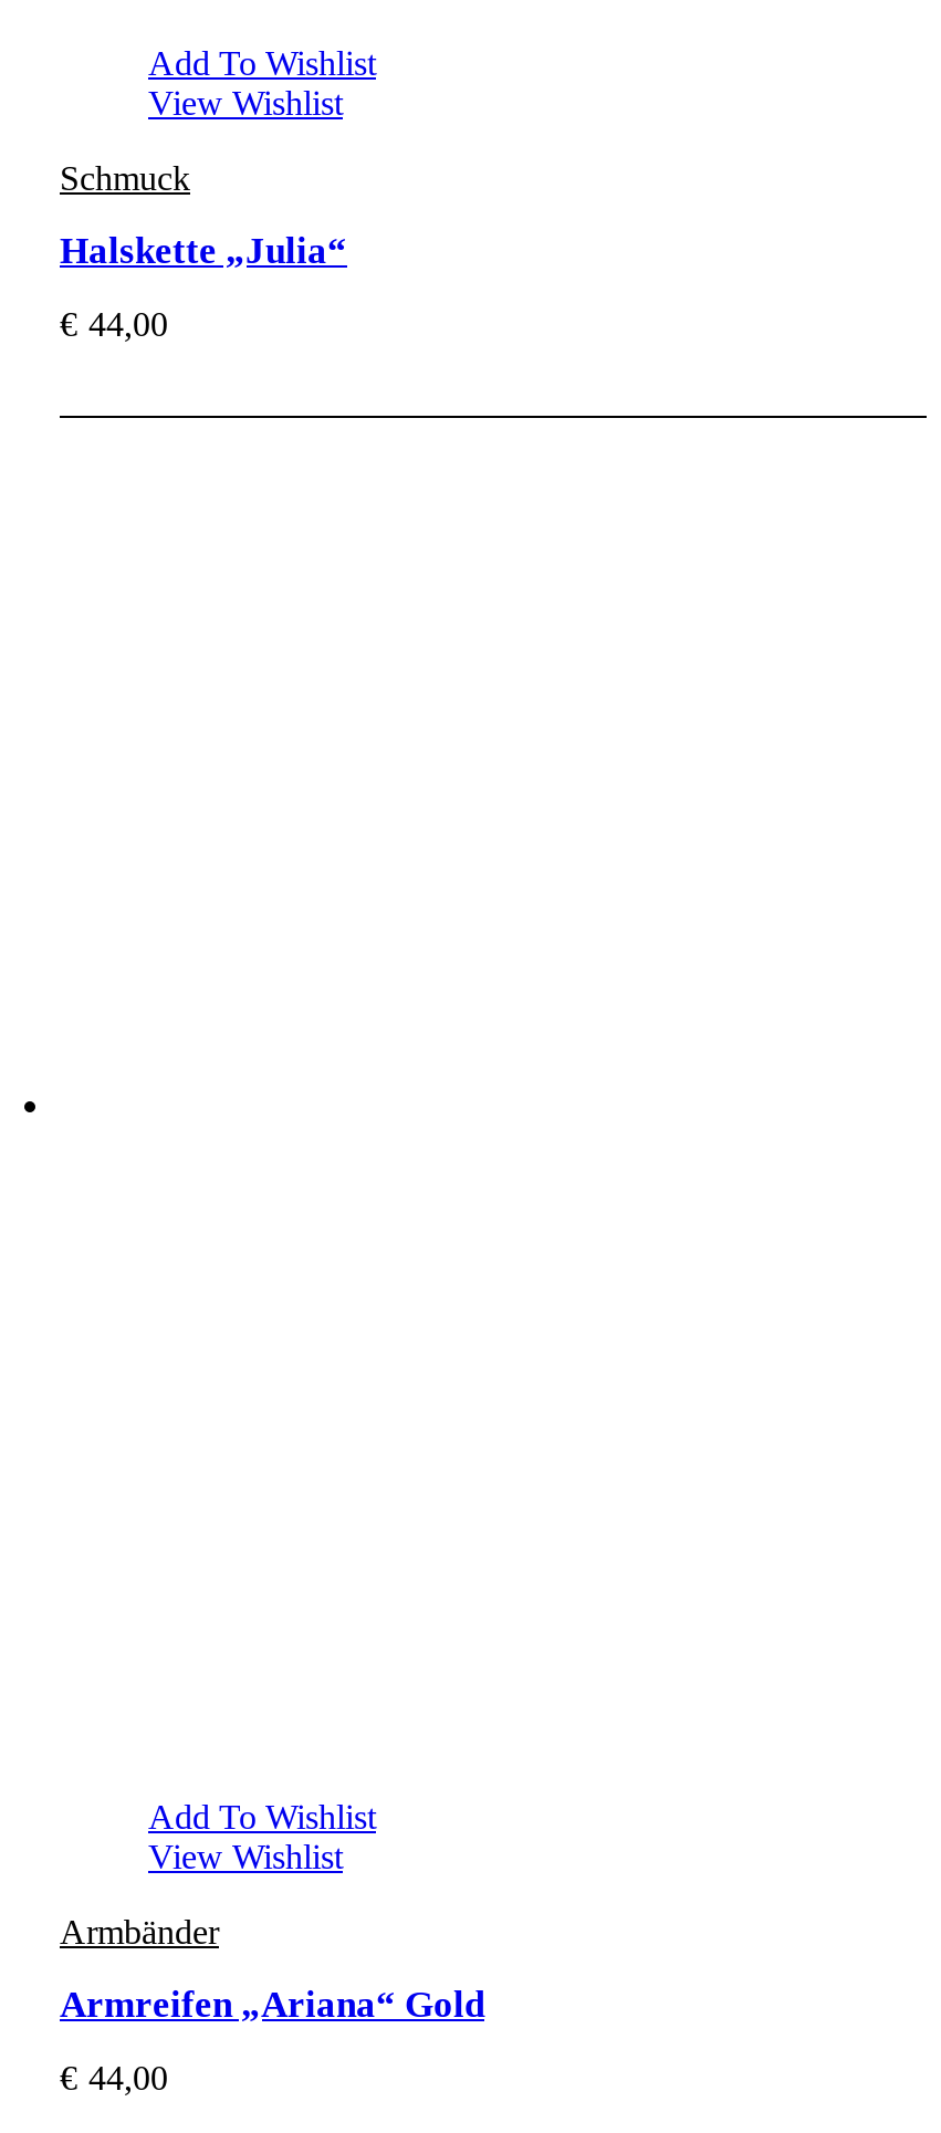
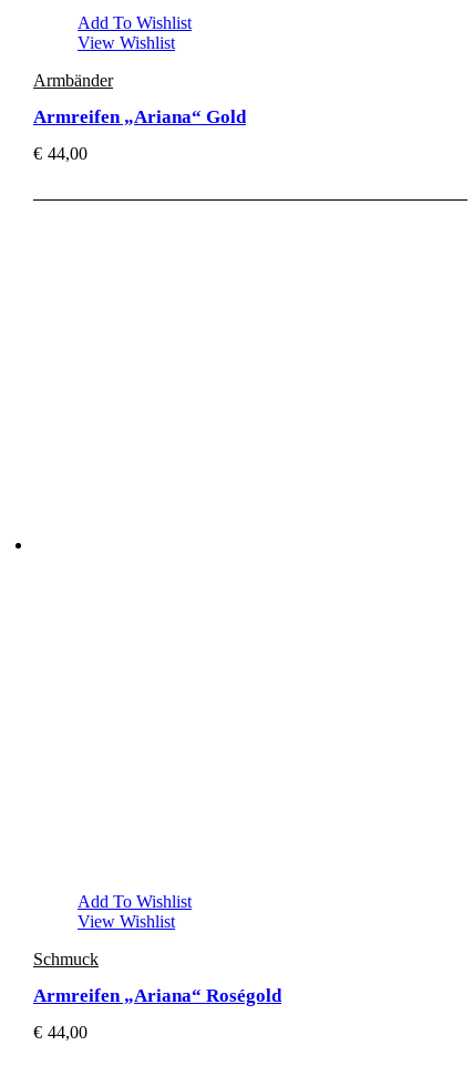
moved down: Schmuck

- Halskette „Julia“

+ Armreifen „Ariana“ Roségold

moved up: Armbänder

moved up: Armreifen „Ariana“ Gold
